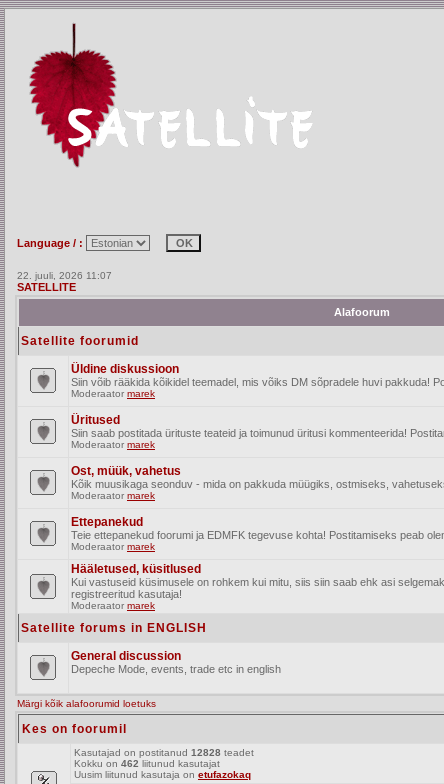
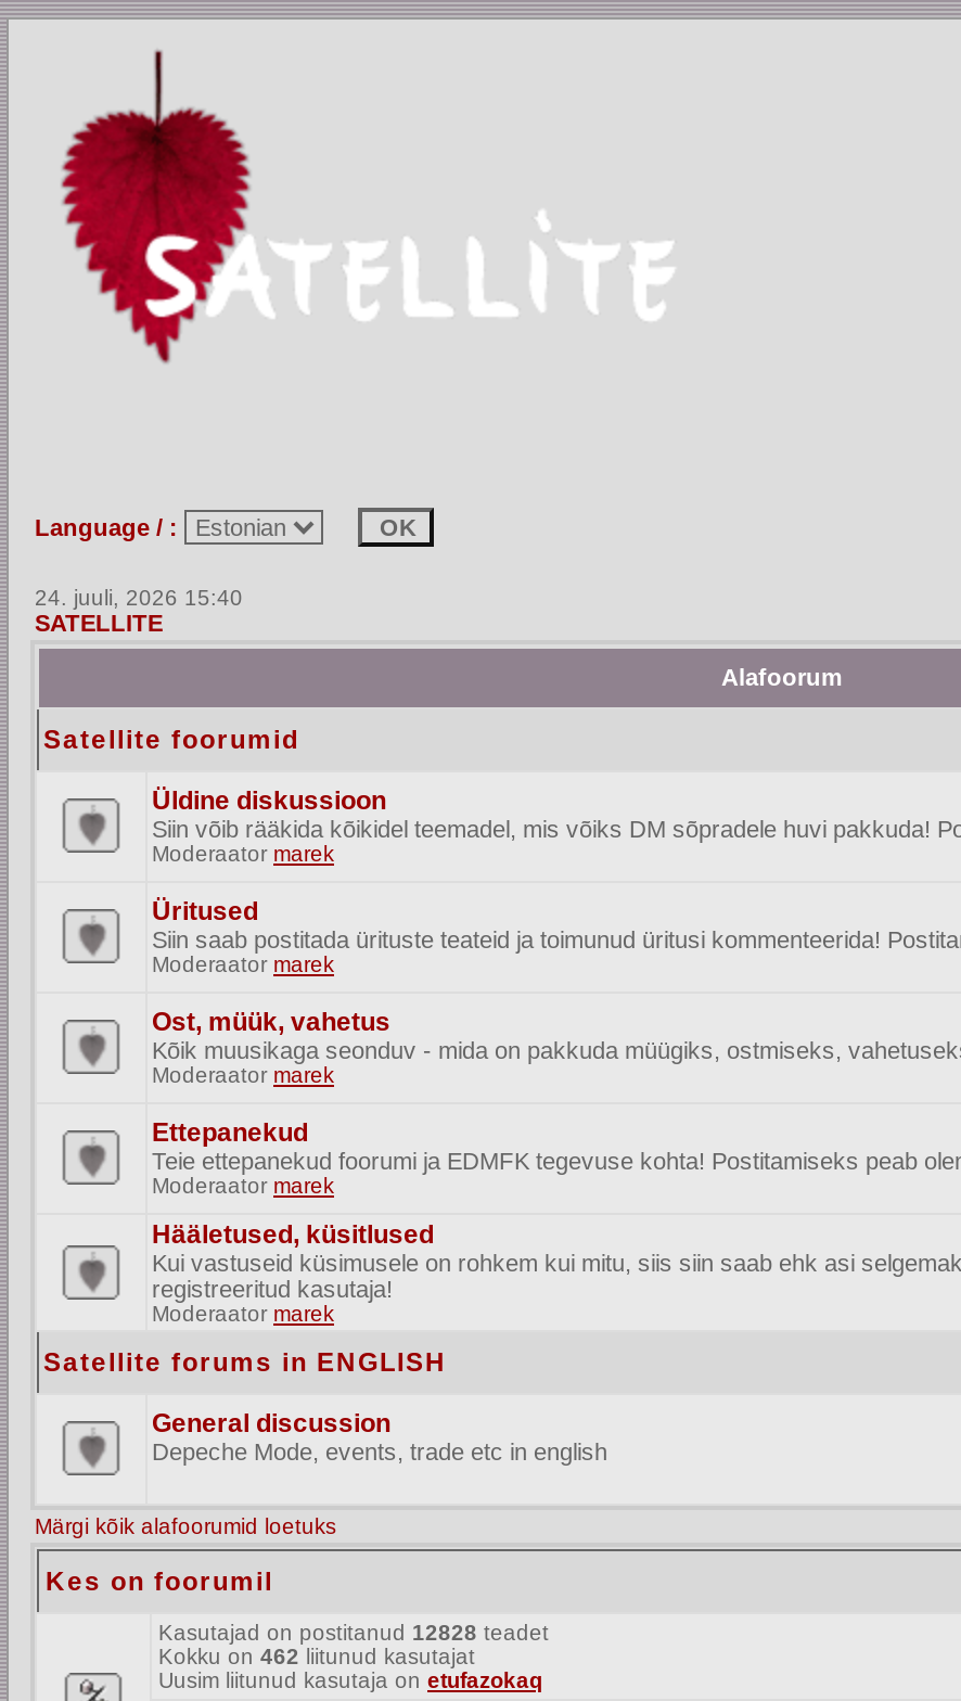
- 22. juuli, 2026 11:07
+ 24. juuli, 2026 15:40
